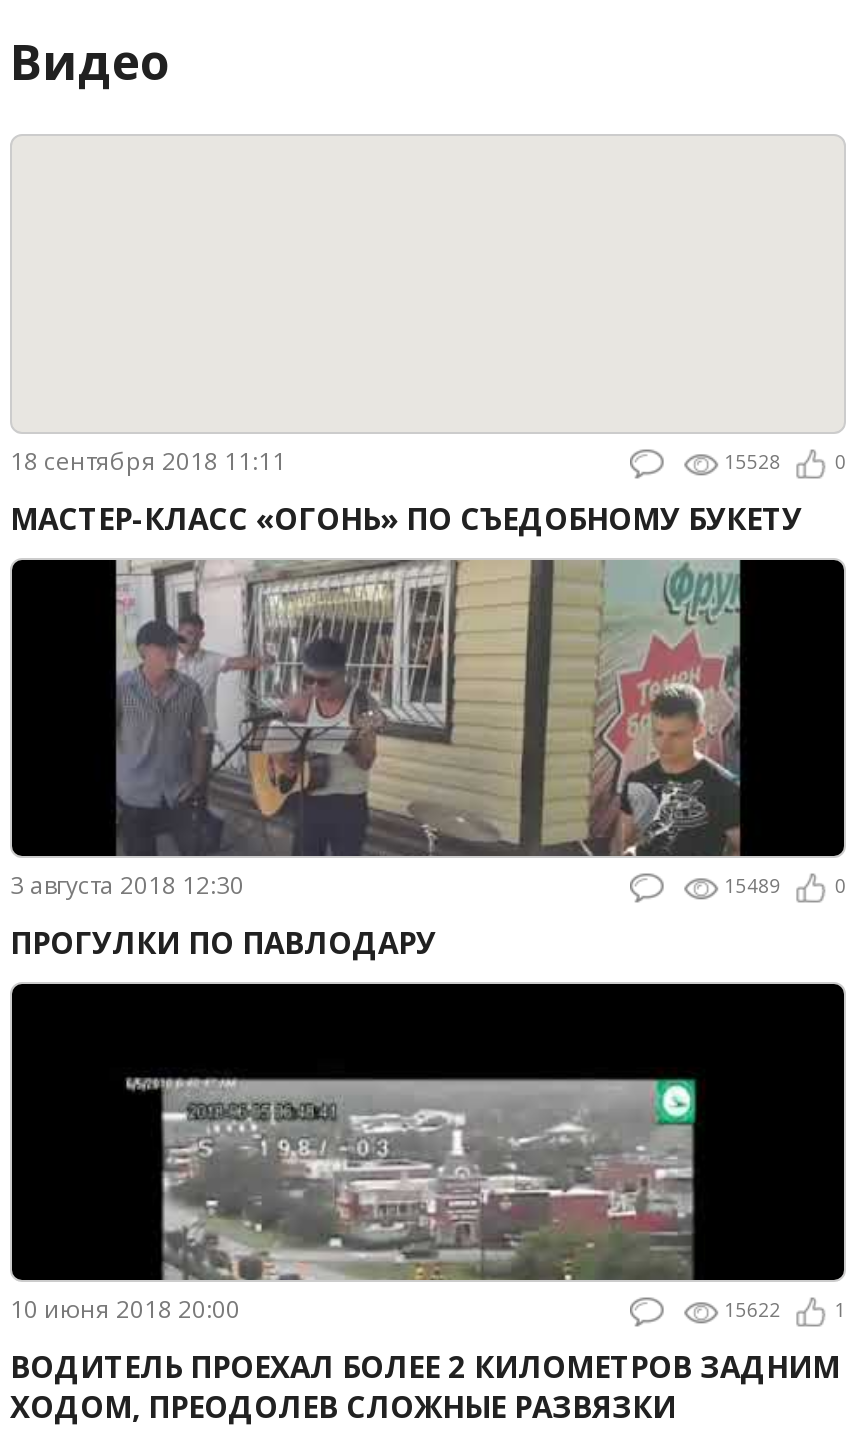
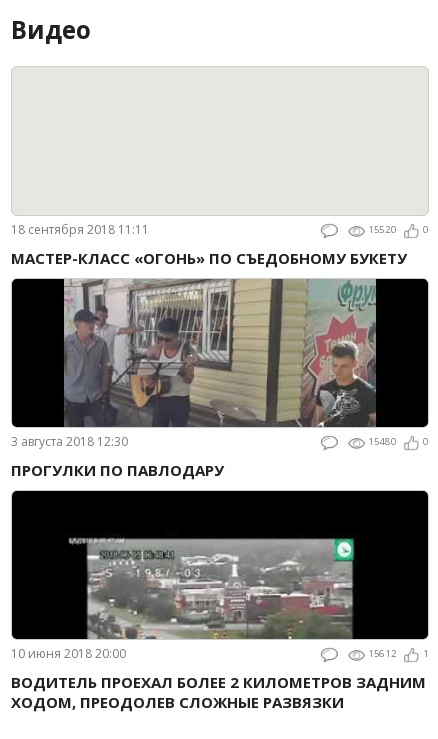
- 15528 0
+ 15520 0

- 15489 0
+ 15480 0

- 15622 1
+ 15612 1
